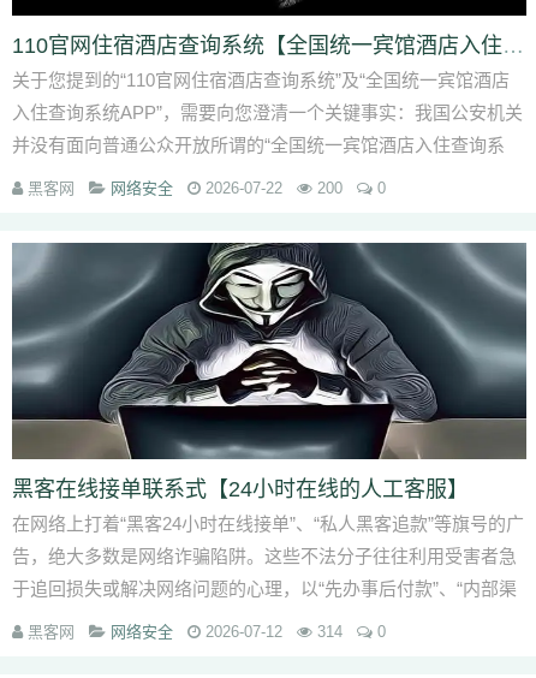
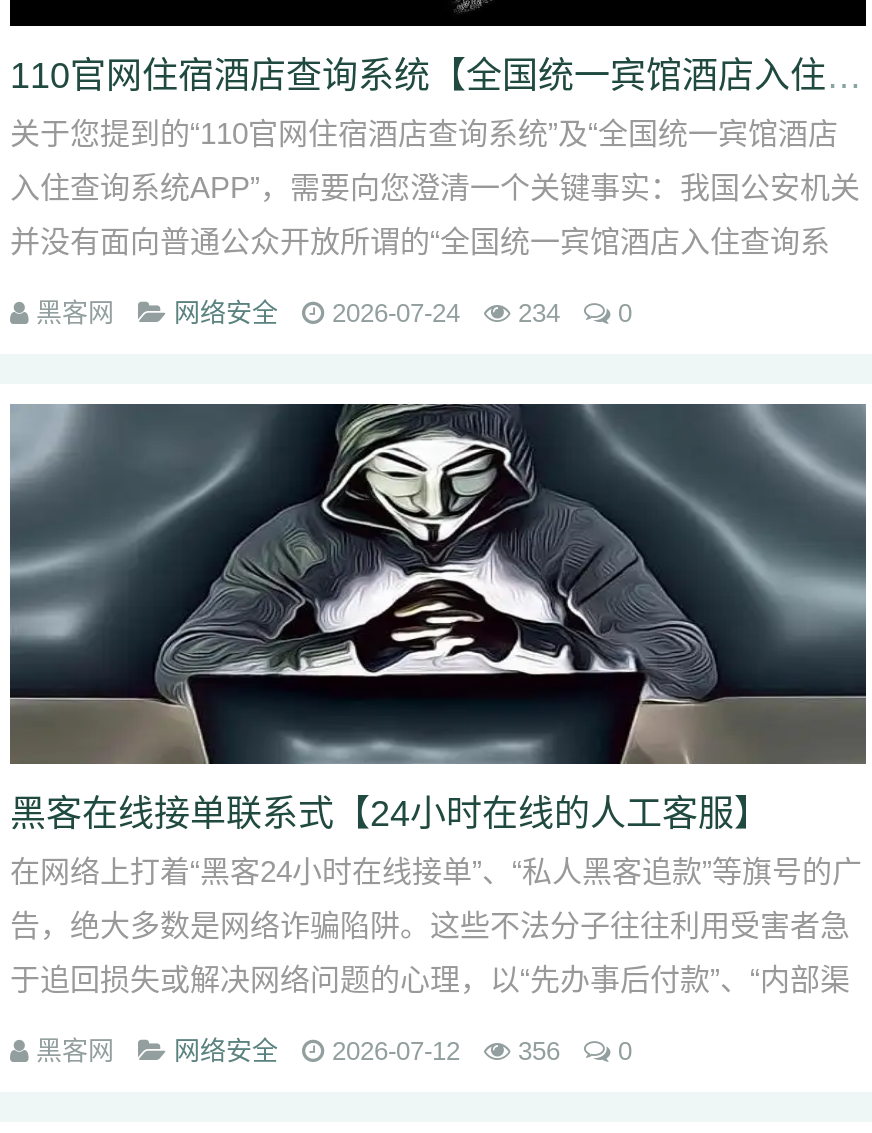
- 2026-07-22
+ 2026-07-24

- 200
+ 234

- 314
+ 356
